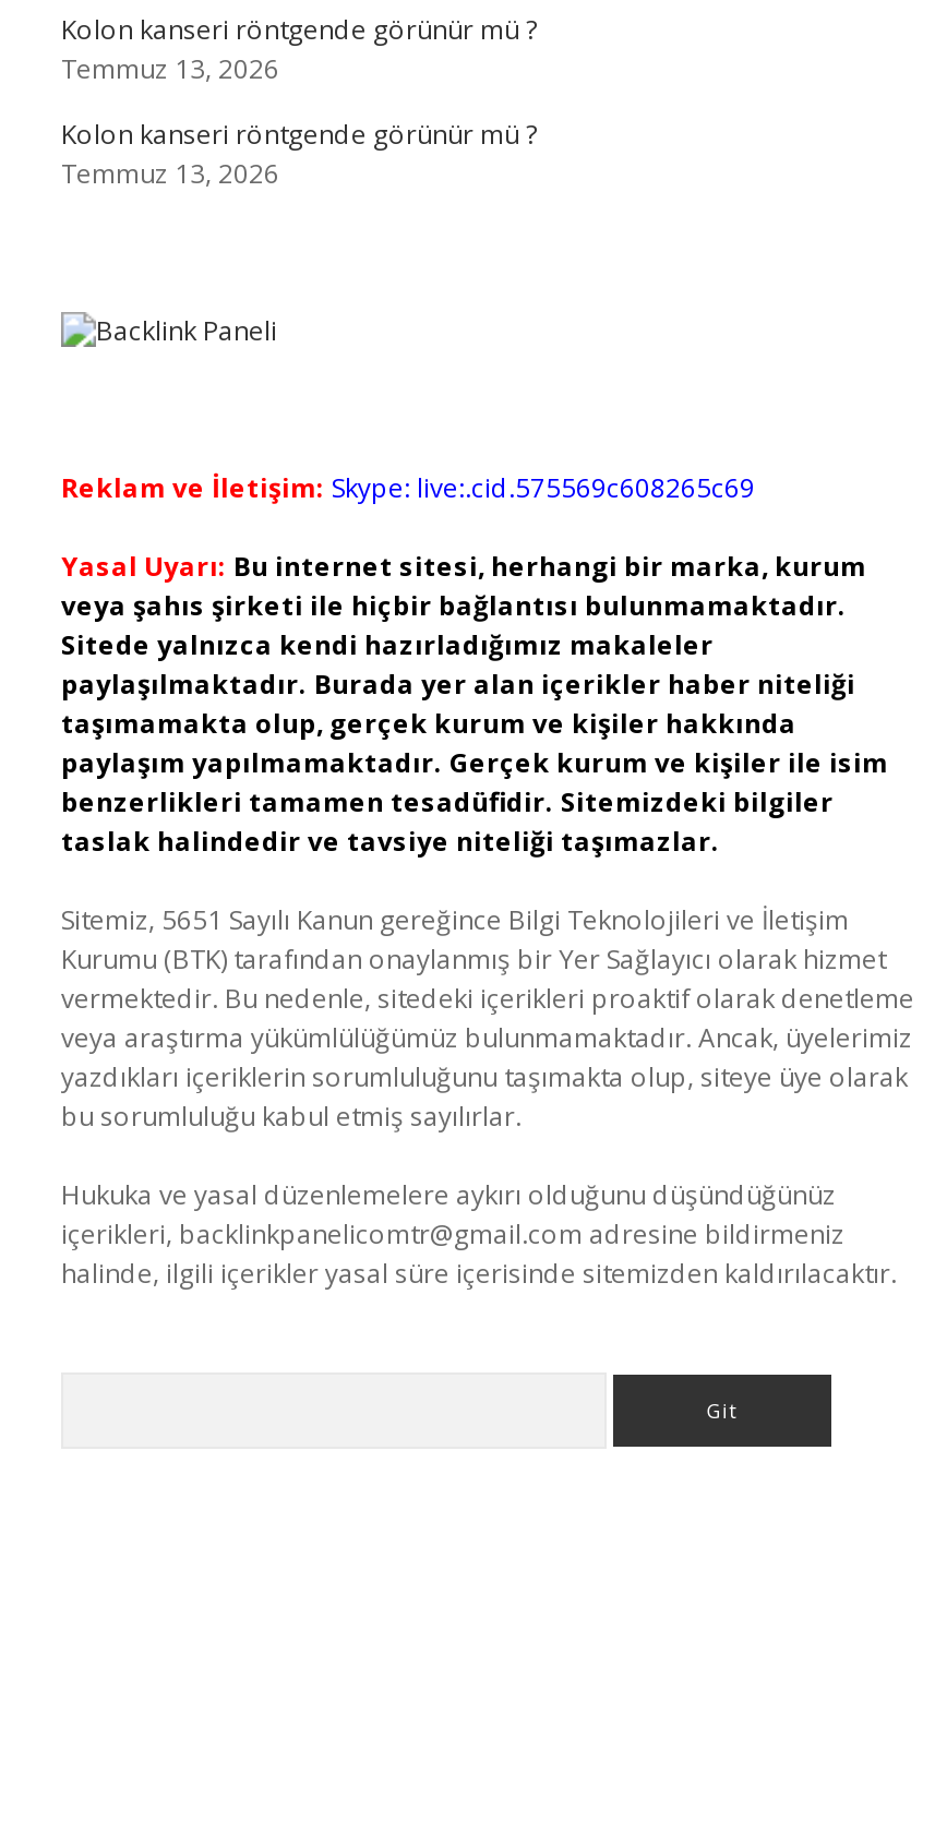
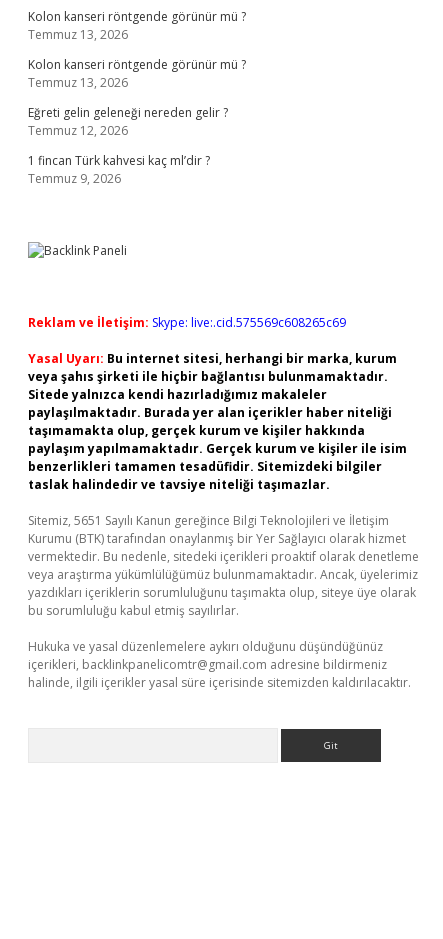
+ Eğreti gelin geleneği nereden gelir ?
+ Temmuz 12, 2026
+ 1 fincan Türk kahvesi kaç ml’dir ?
+ Temmuz 9, 2026
